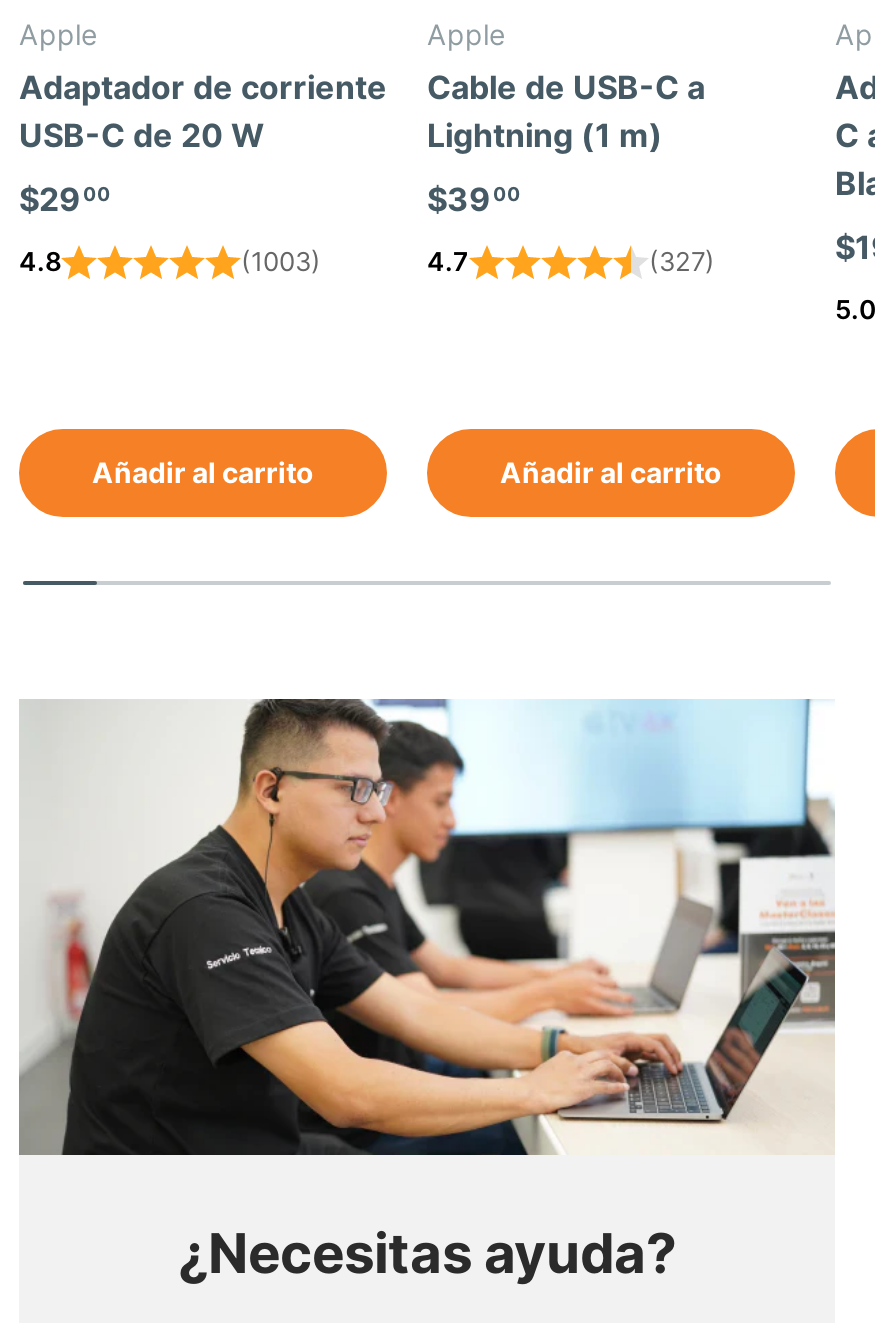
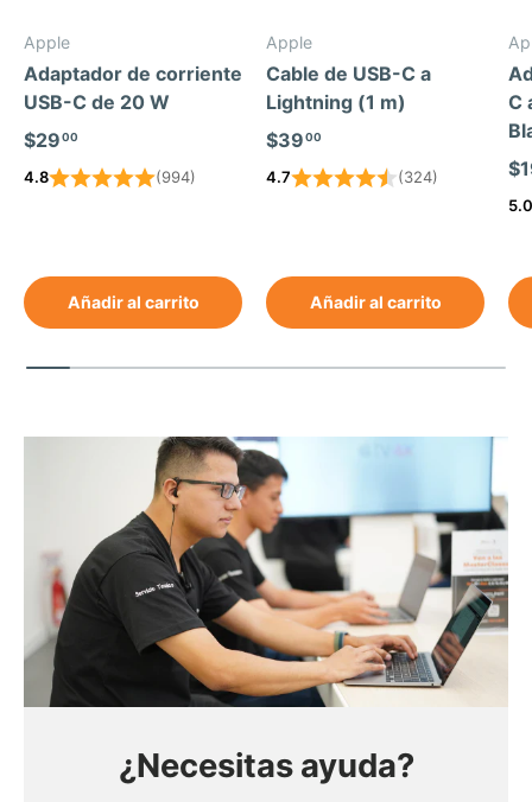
- (1003)
+ (994)

- (327)
+ (324)
